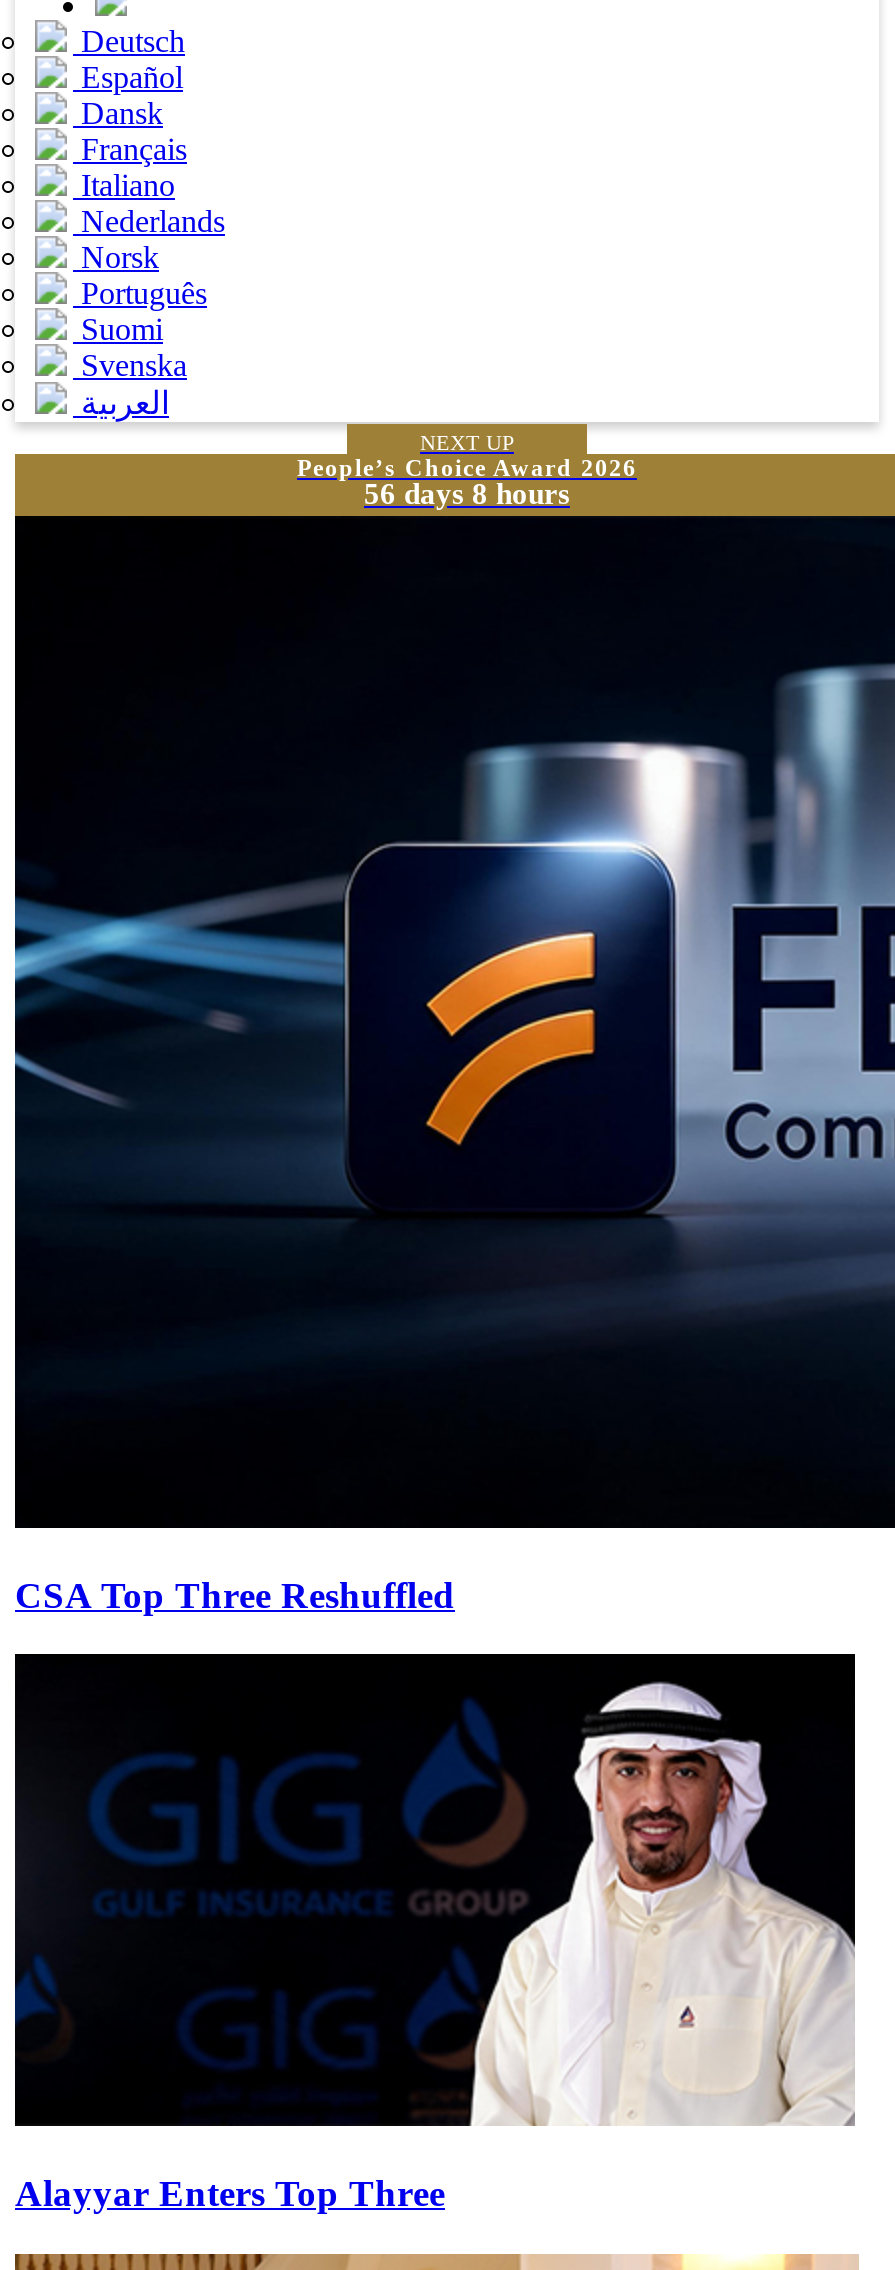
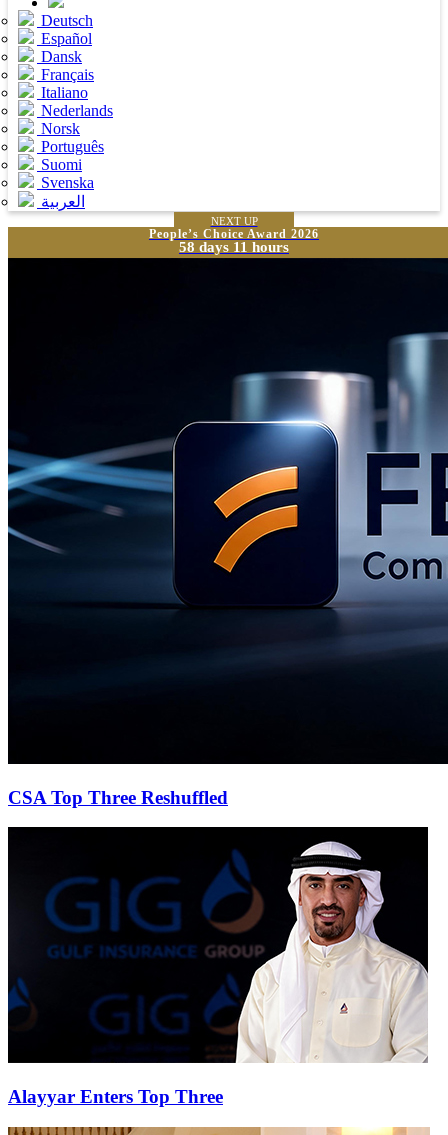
- 56 days 8 hours
+ 58 days 11 hours
